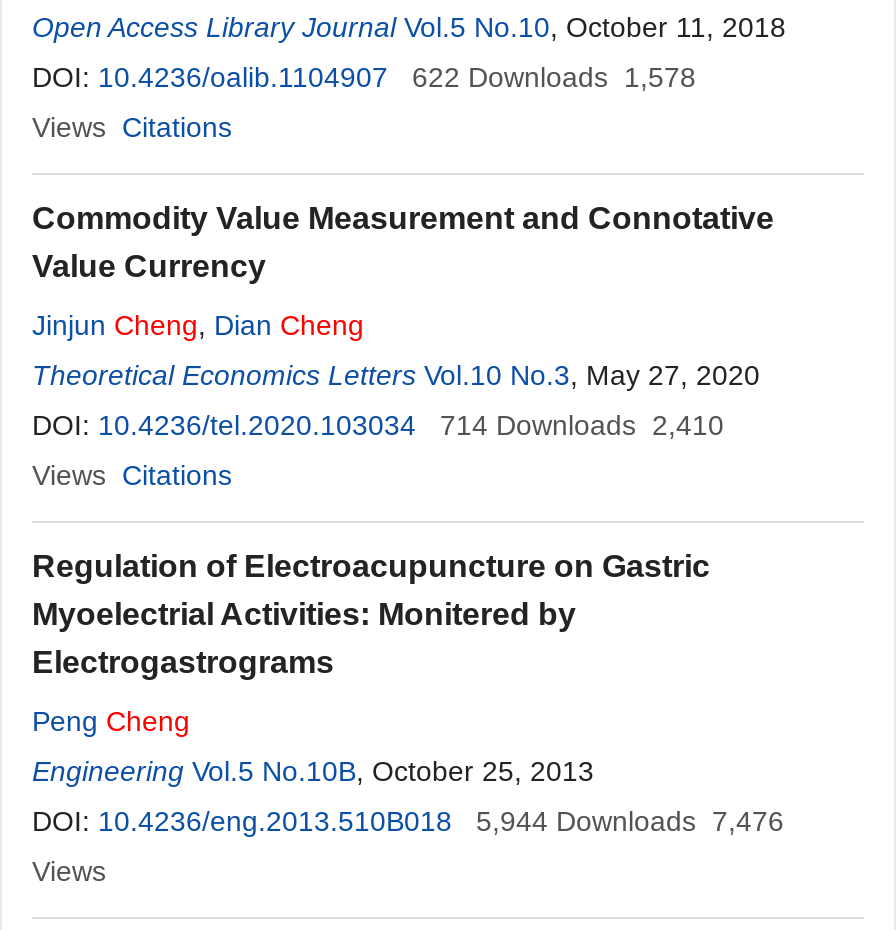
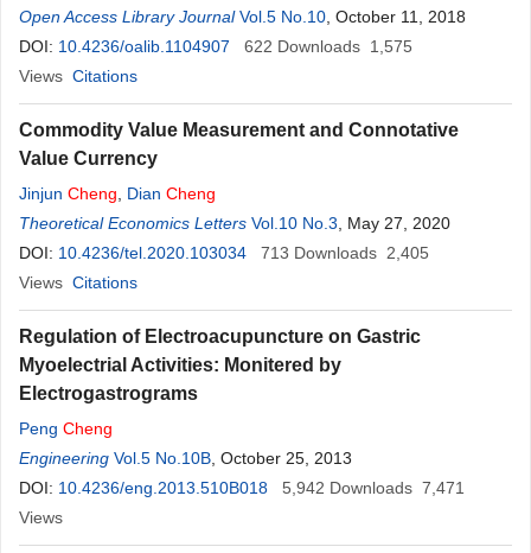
- DOI: 10.4236/oalib.1104907 622 Downloads 1,578
+ DOI: 10.4236/oalib.1104907 622 Downloads 1,575

- DOI: 10.4236/tel.2020.103034 714 Downloads 2,410
+ DOI: 10.4236/tel.2020.103034 713 Downloads 2,405

- DOI: 10.4236/eng.2013.510B018 5,944 Downloads 7,476
+ DOI: 10.4236/eng.2013.510B018 5,942 Downloads 7,471
